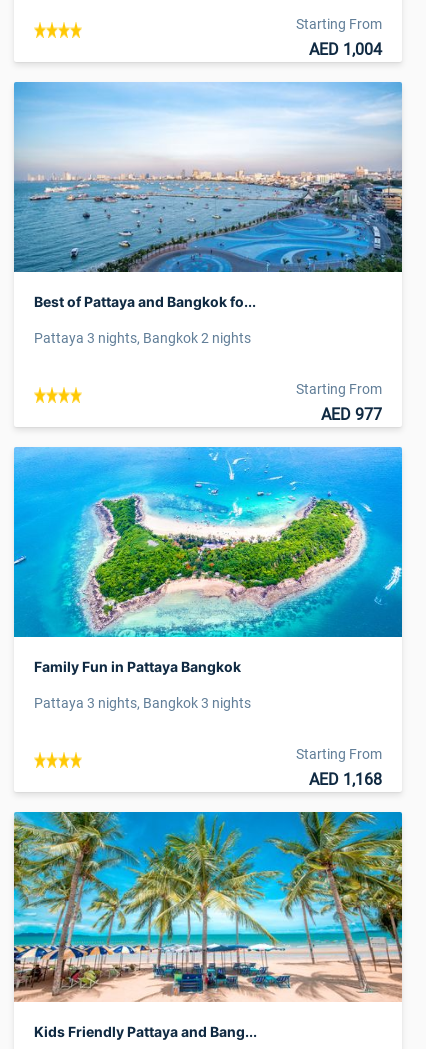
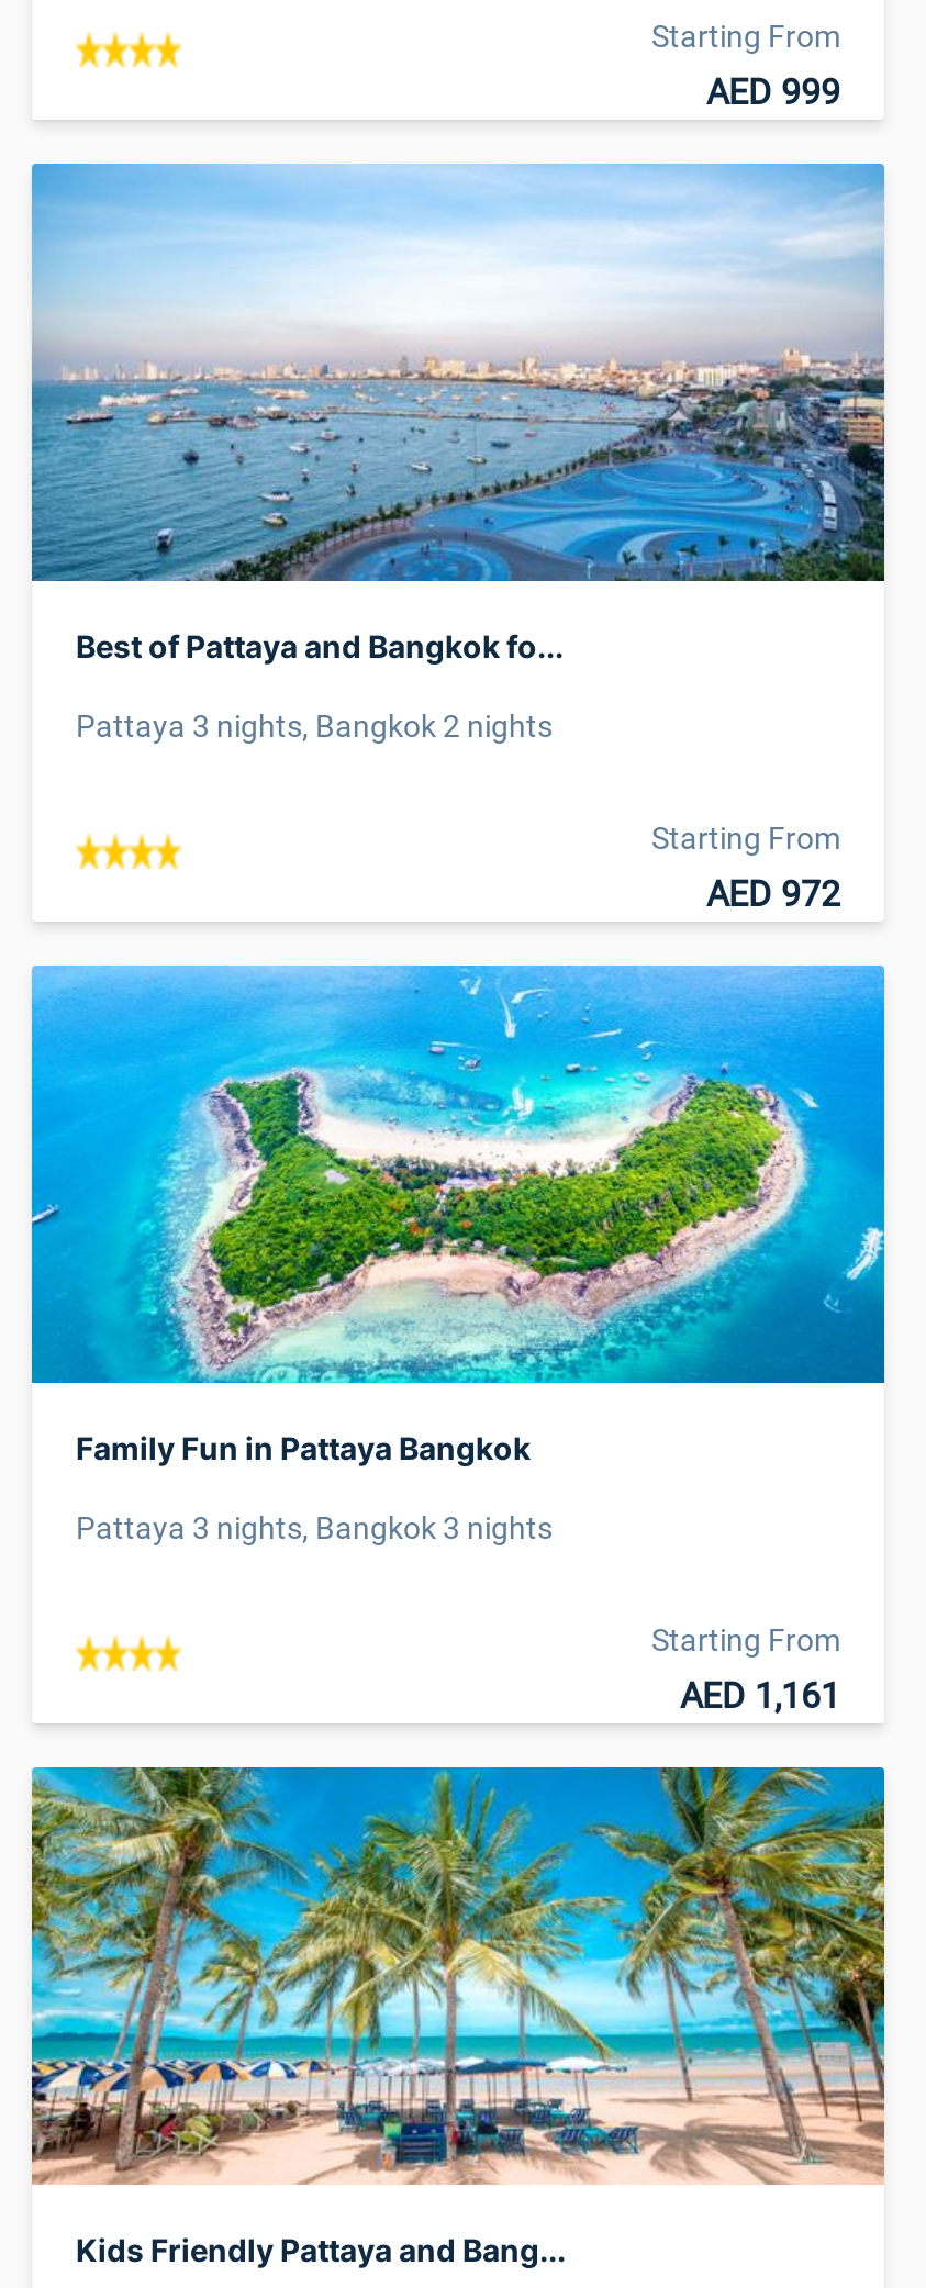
- AED 1,004
+ AED 999

- AED 977
+ AED 972

- AED 1,168
+ AED 1,161
